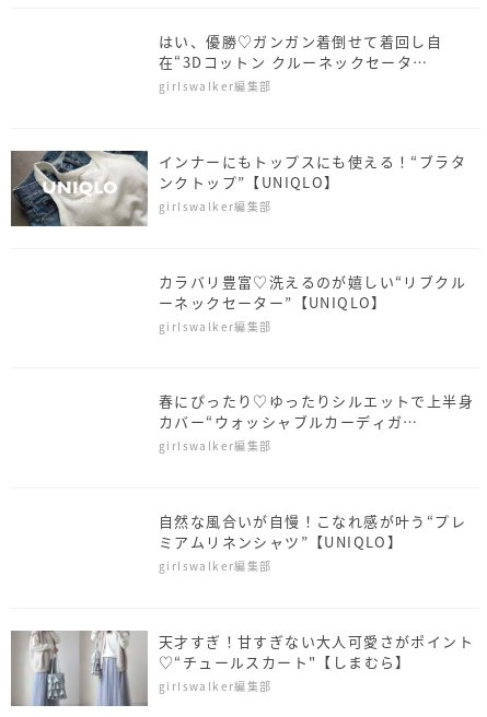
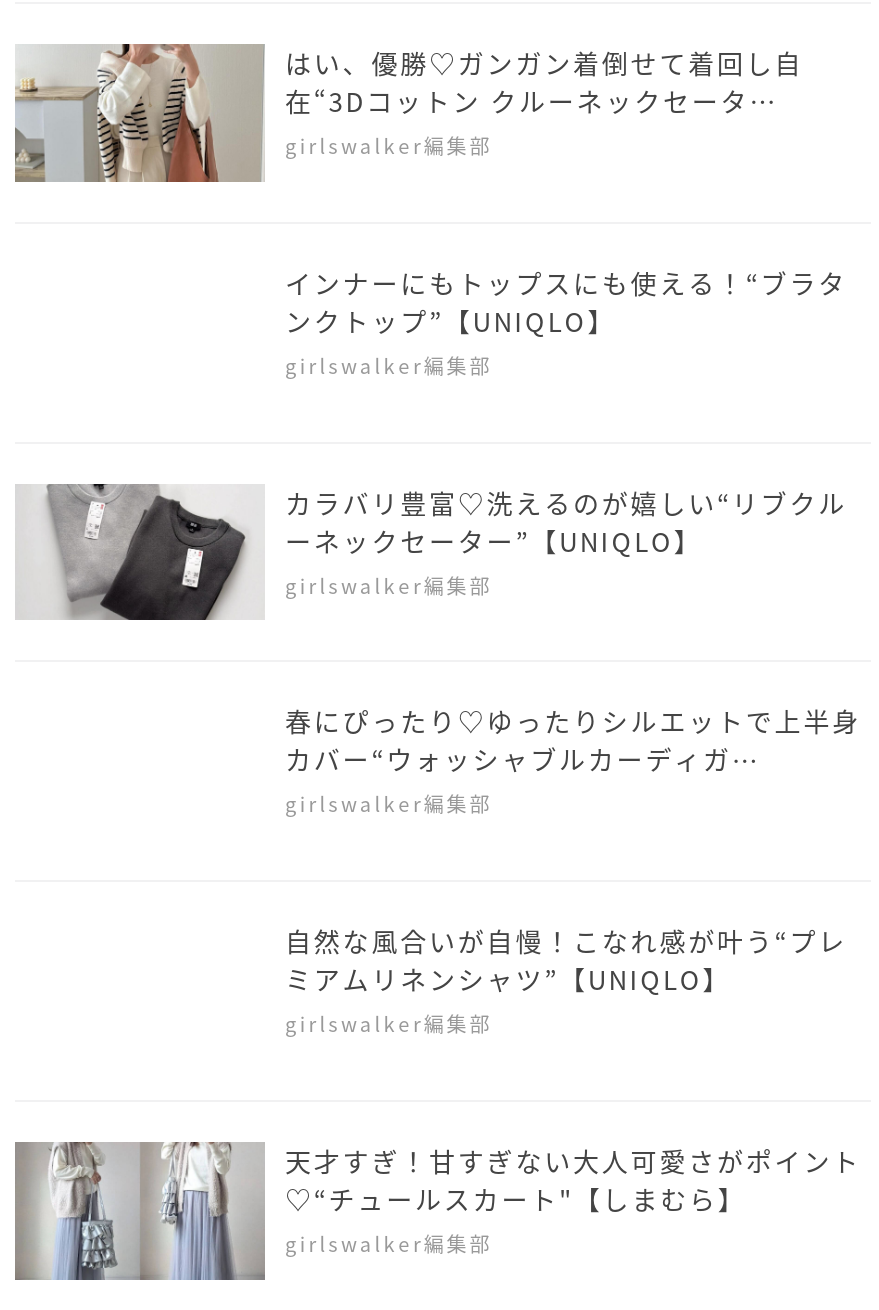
+ [image]

- [image]

+ [image]
